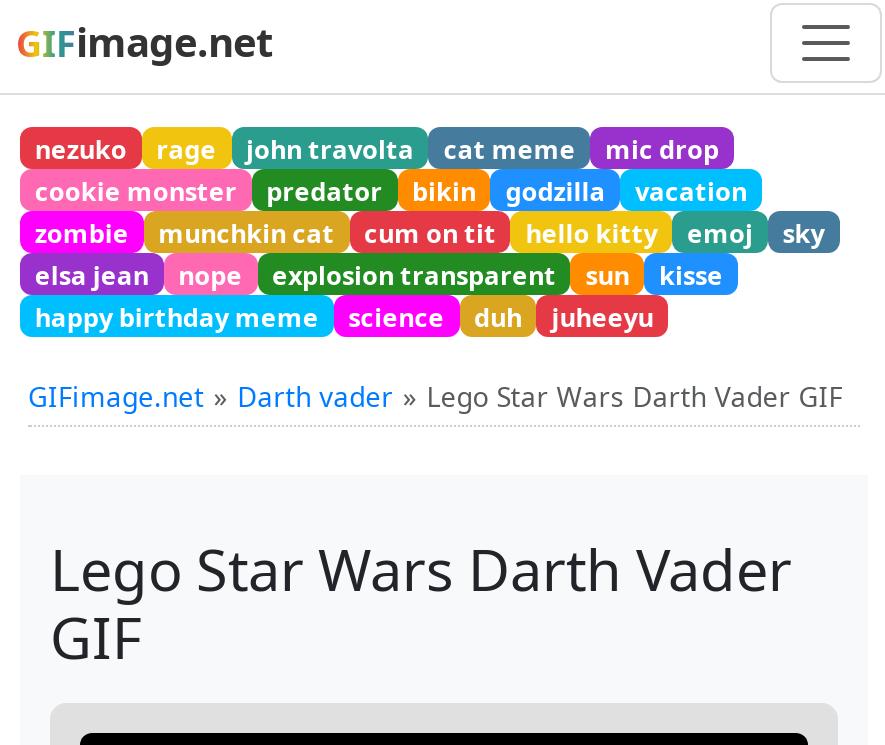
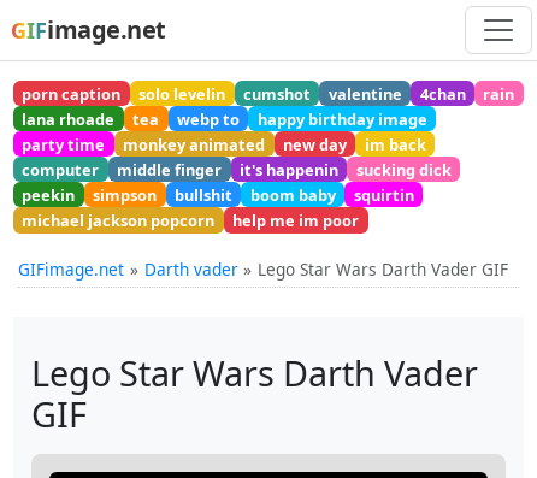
- nezuko
- rage
- john travolta
- cat meme
- mic drop
- cookie monster
- predator
- bikin
- godzilla
- vacation
- zombie
- munchkin cat
- cum on tit
- hello kitty
- emoj
- sky
- elsa jean
- nope
- explosion transparent
- sun
- kisse
- happy birthday meme
- science
- duh
- juheeyu
+ porn caption
+ solo levelin
+ cumshot
+ valentine
+ 4chan
+ rain
+ lana rhoade
+ tea
+ webp to
+ happy birthday image
+ party time
+ monkey animated
+ new day
+ im back
+ computer
+ middle finger
+ it's happenin
+ sucking dick
+ peekin
+ simpson
+ bullshit
+ boom baby
+ squirtin
+ michael jackson popcorn
+ help me im poor
